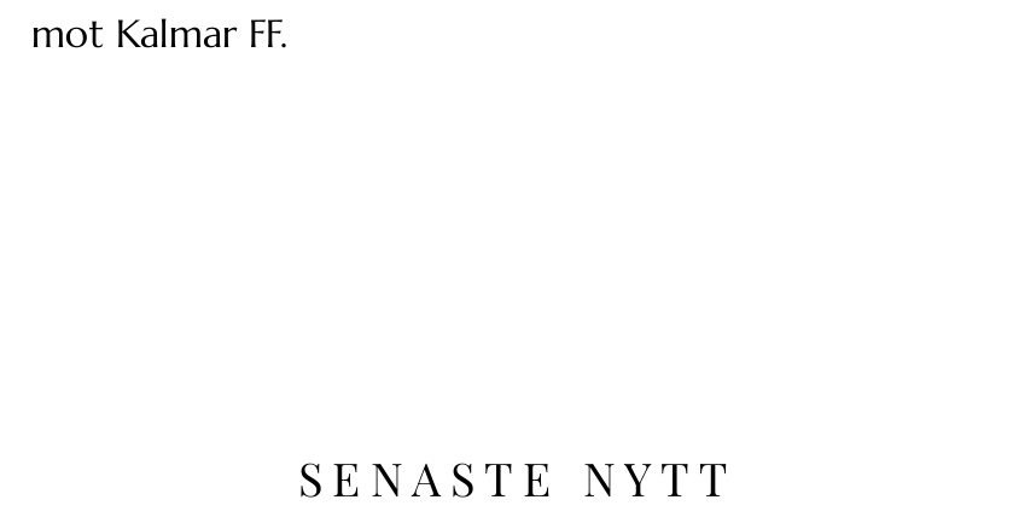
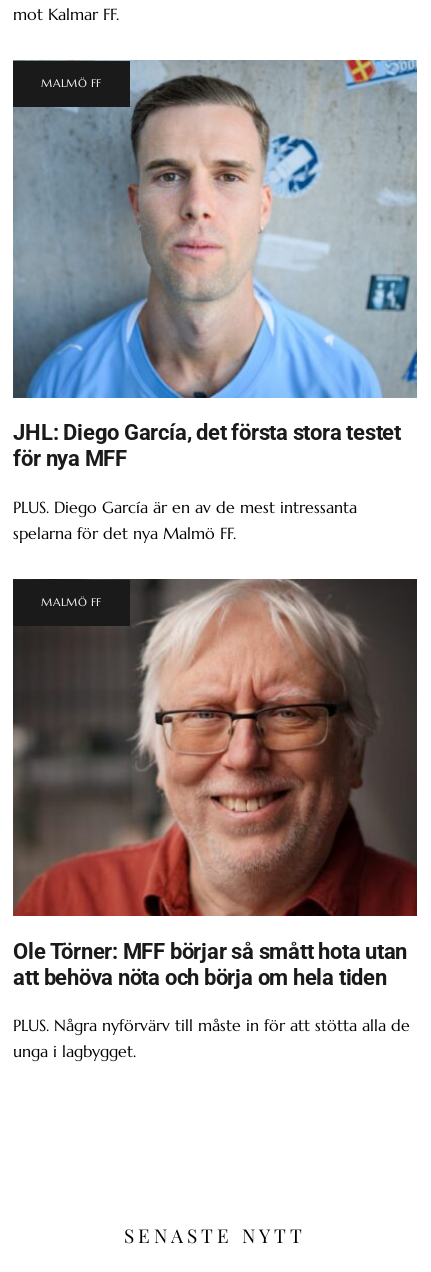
+ [image]
+ MALMÖ FF

+ [image]
+ MALMÖ FF

+ JHL: Diego García, det första stora testet
+ för nya MFF
+ PLUS. Diego García är en av de mest intressanta
+ spelarna för det nya Malmö FF.

+ Ole Törner: MFF börjar så smått hota utan
+ att behöva nöta och börja om hela tiden
+ PLUS. Några nyförvärv till måste in för att stötta alla de
+ unga i lagbygget.
